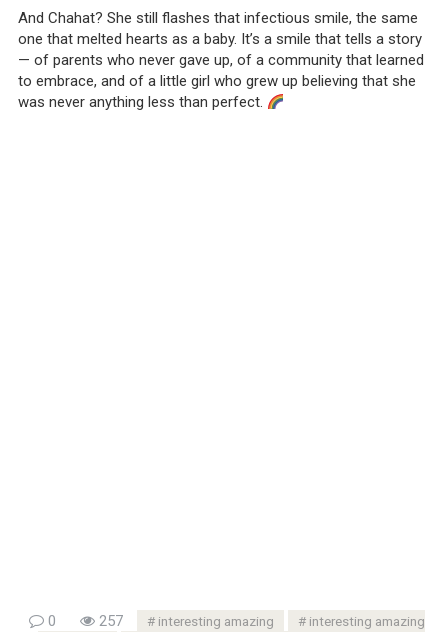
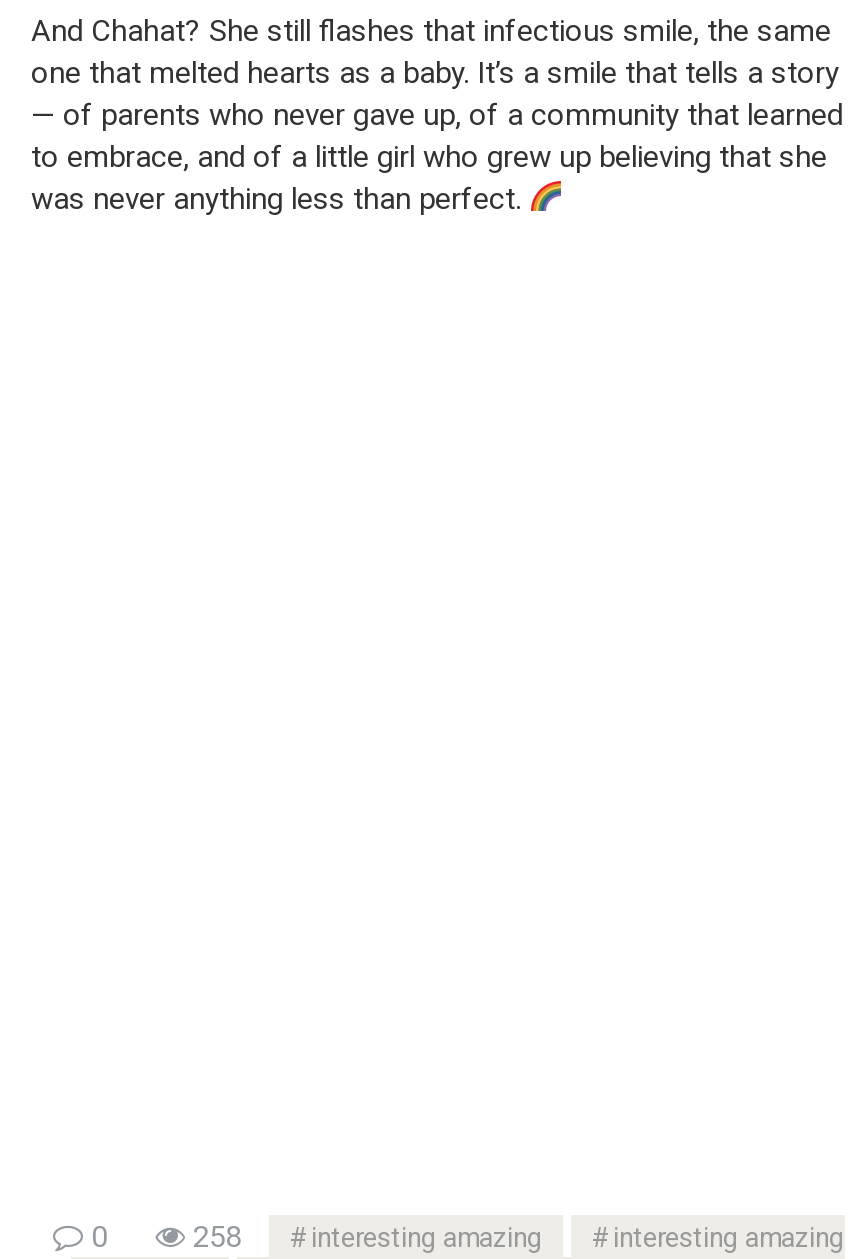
- 257
+ 258
